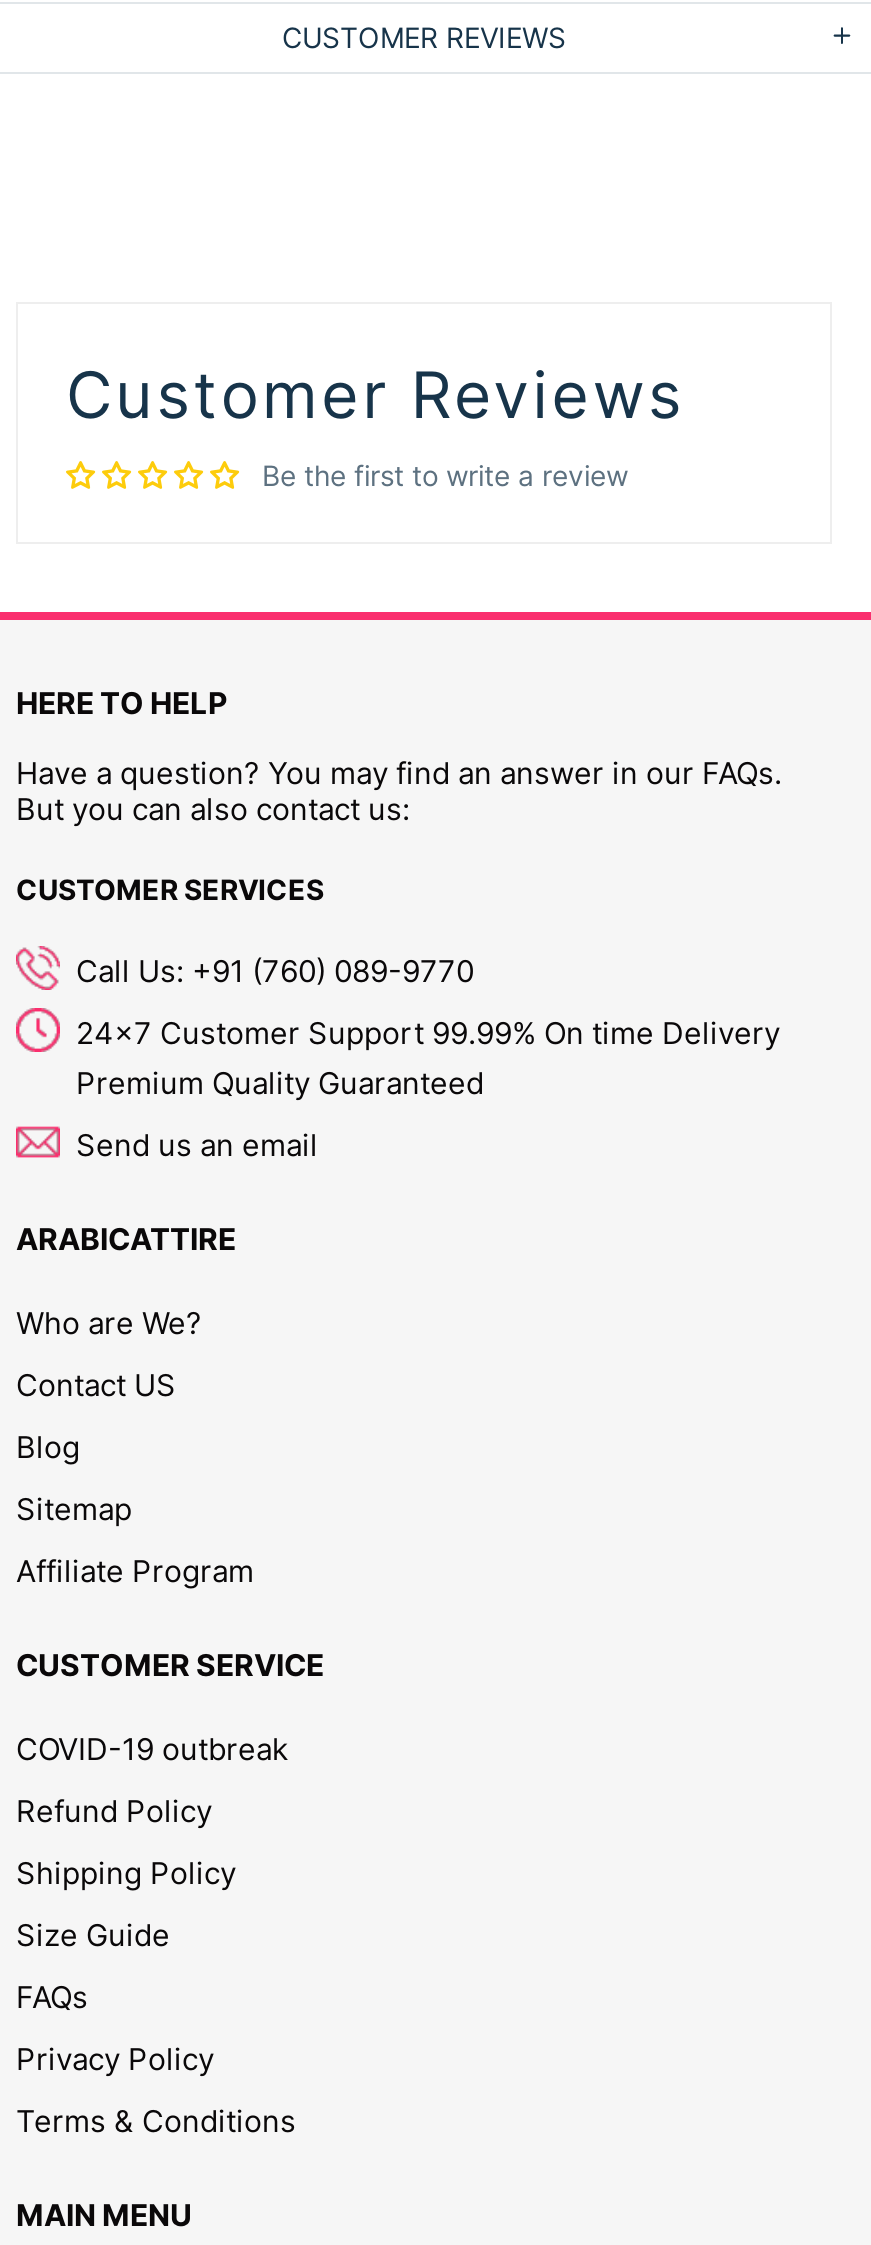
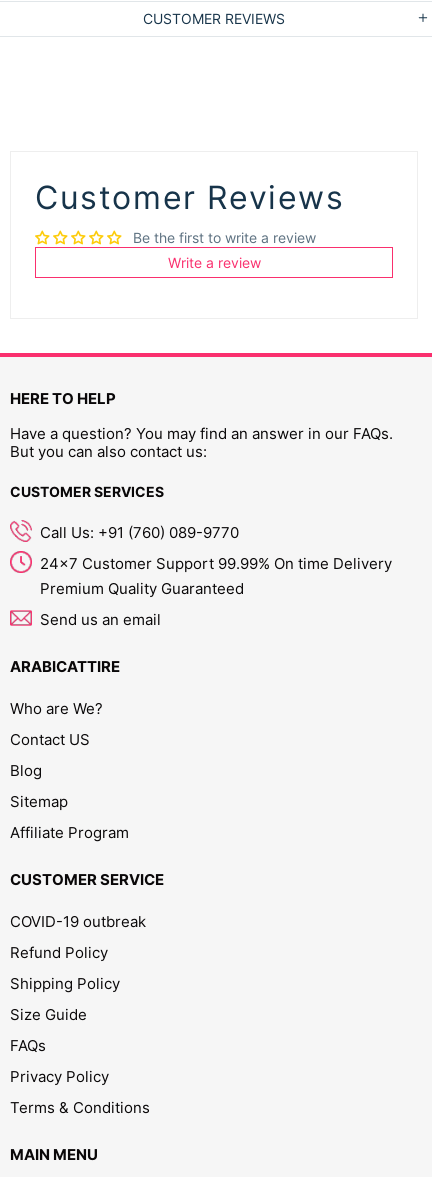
+ Write a review
